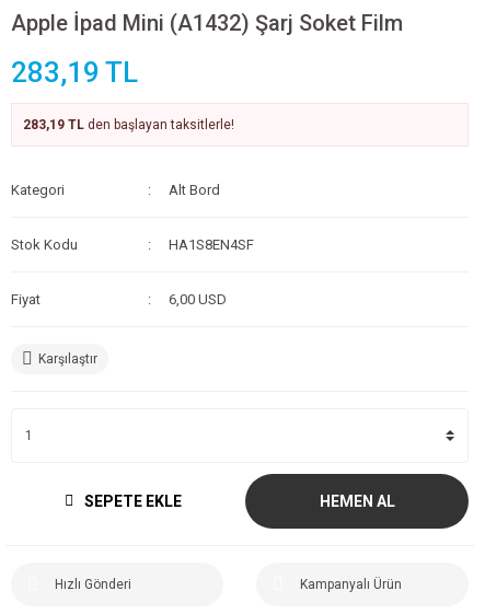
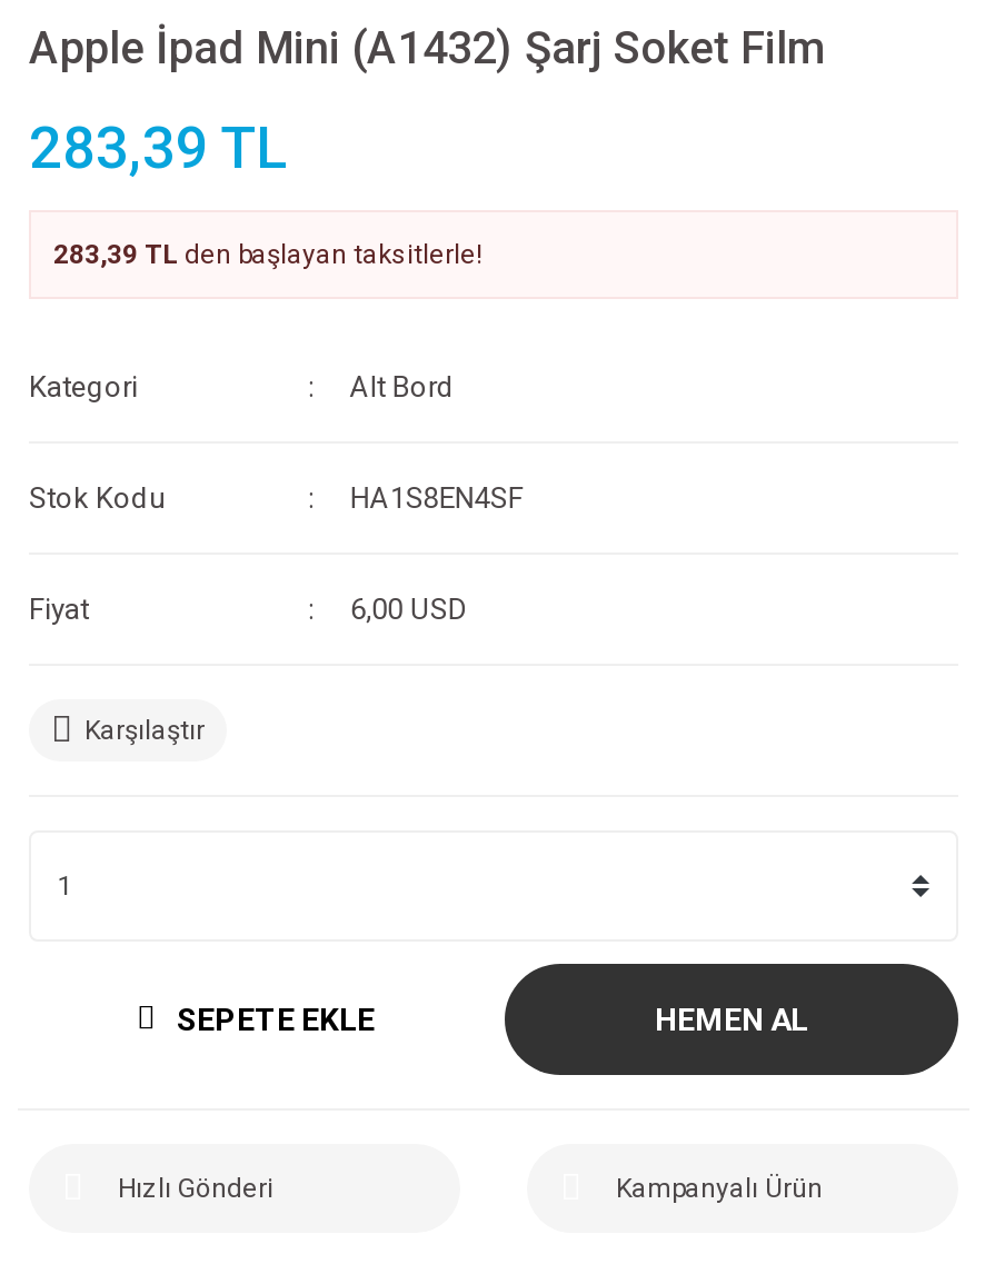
- 283,19 TL
+ 283,39 TL

- 283,19 TL den başlayan taksitlerle!
+ 283,39 TL den başlayan taksitlerle!
